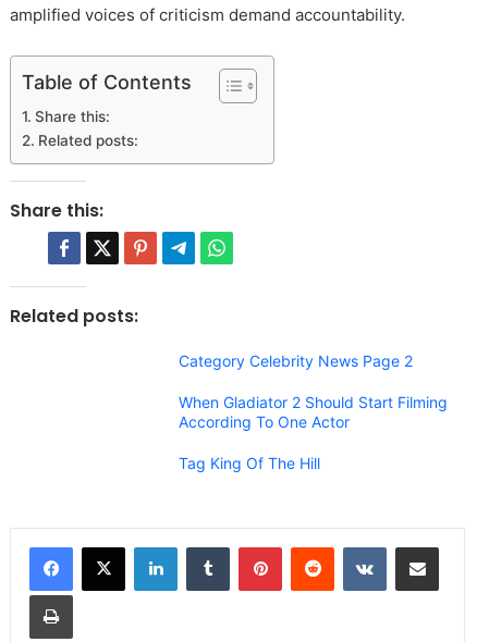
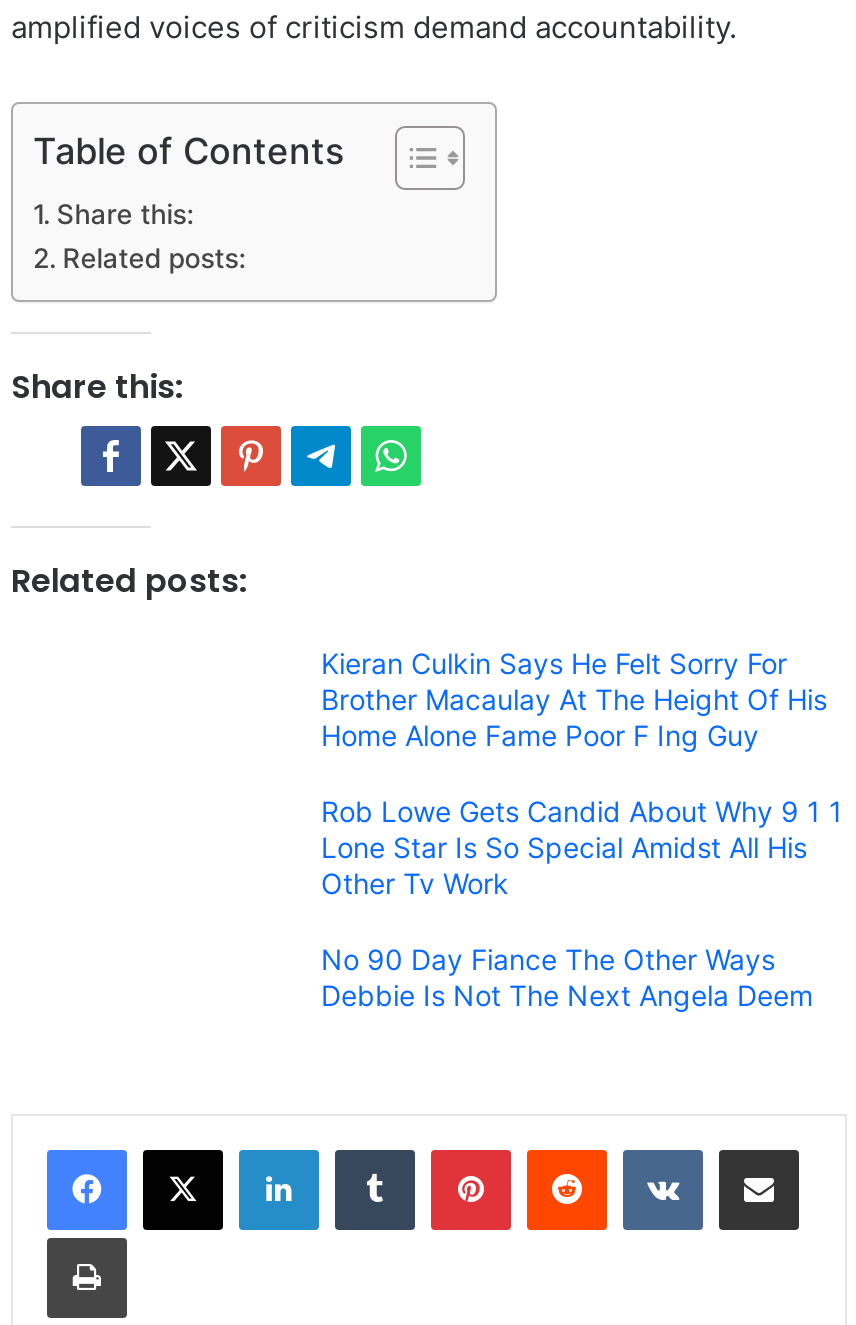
- Category Celebrity News Page 2
+ Kieran Culkin Says He Felt Sorry For
+ Brother Macaulay At The Height Of His
+ Home Alone Fame Poor F Ing Guy

- When Gladiator 2 Should Start Filming
- According To One Actor
+ Rob Lowe Gets Candid About Why 9 1 1
+ Lone Star Is So Special Amidst All His
+ Other Tv Work

- Tag King Of The Hill
+ No 90 Day Fiance The Other Ways
+ Debbie Is Not The Next Angela Deem
